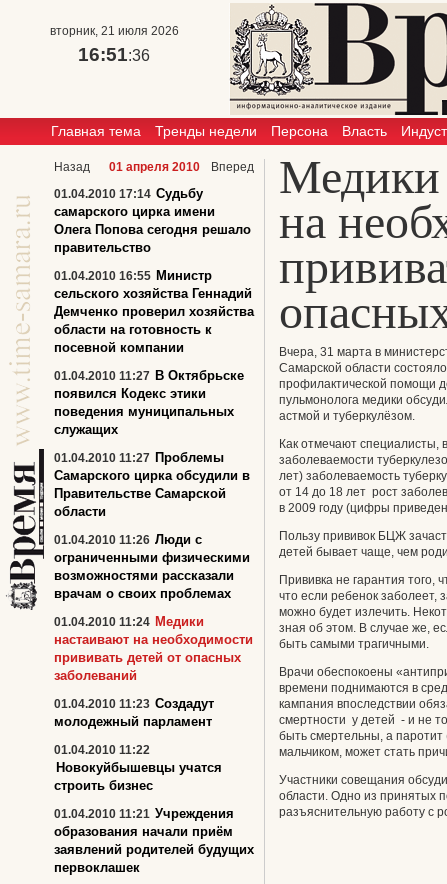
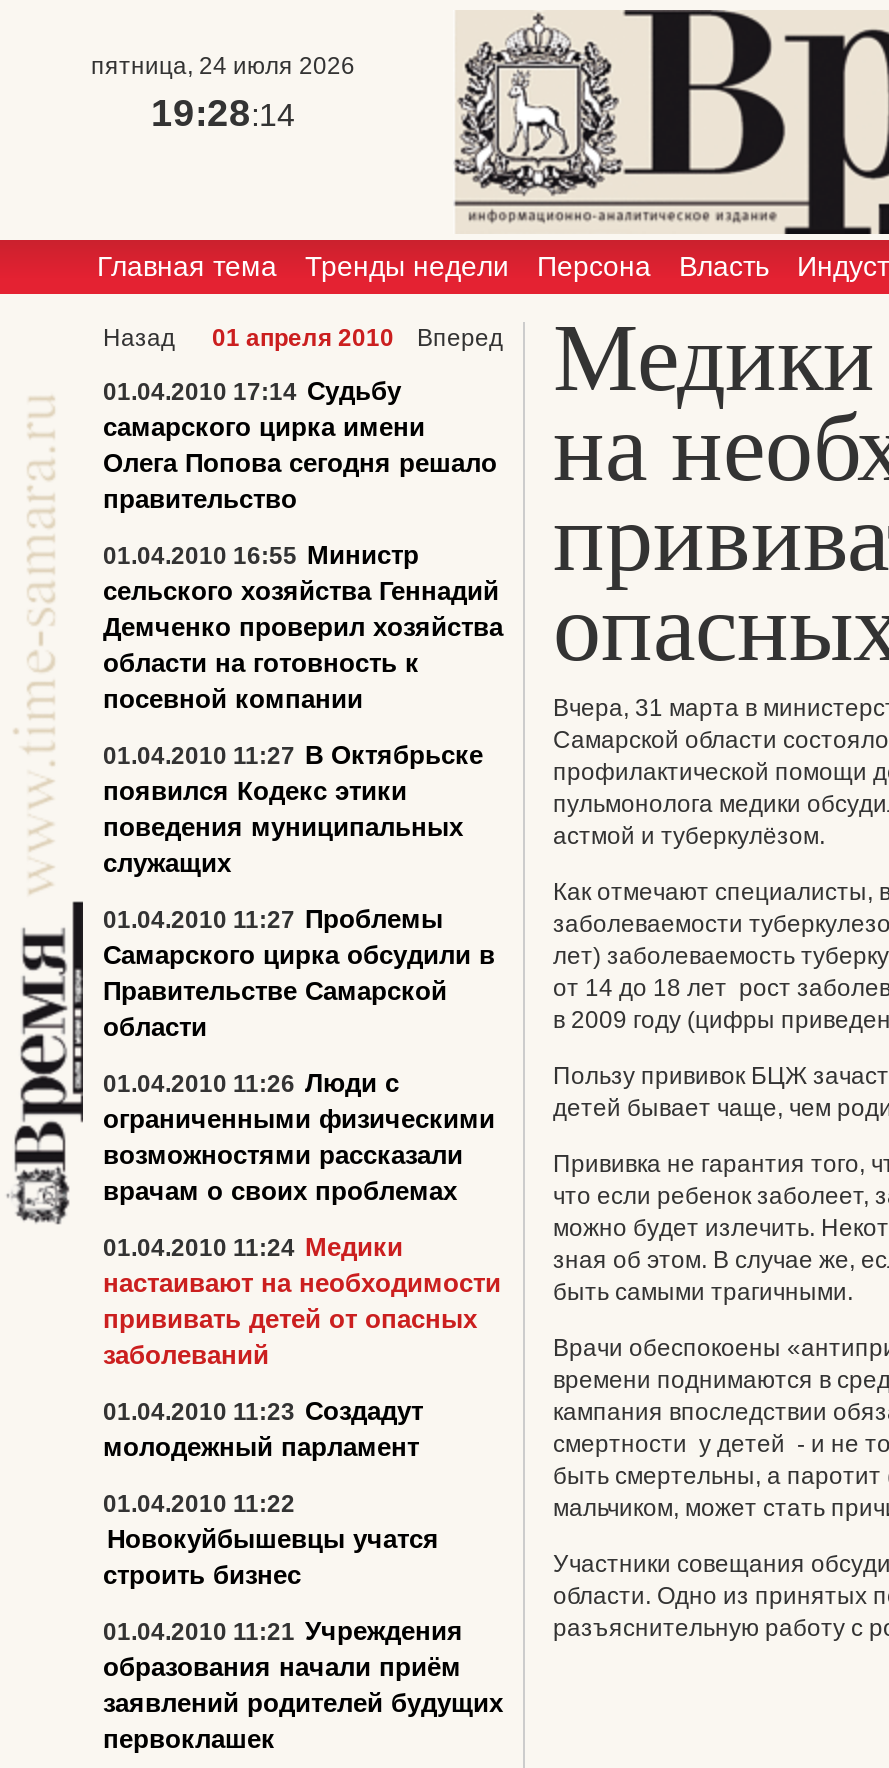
- вторник, 21 июля 2026
+ пятница, 24 июля 2026

- 16:51:36
+ 19:28:14
